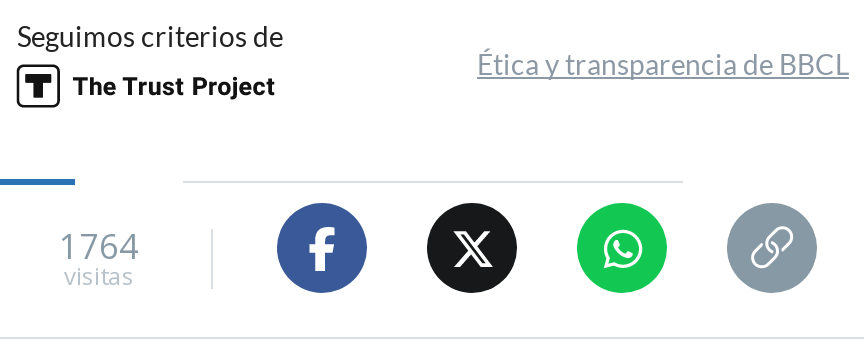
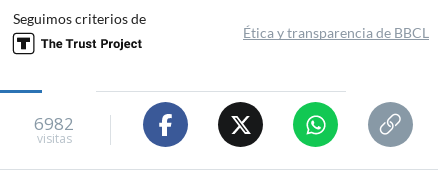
- 1764
+ 6982
